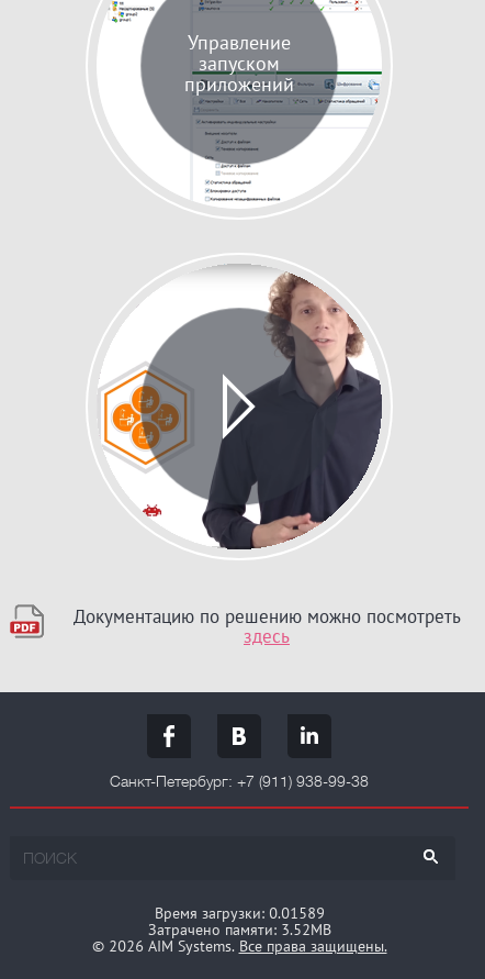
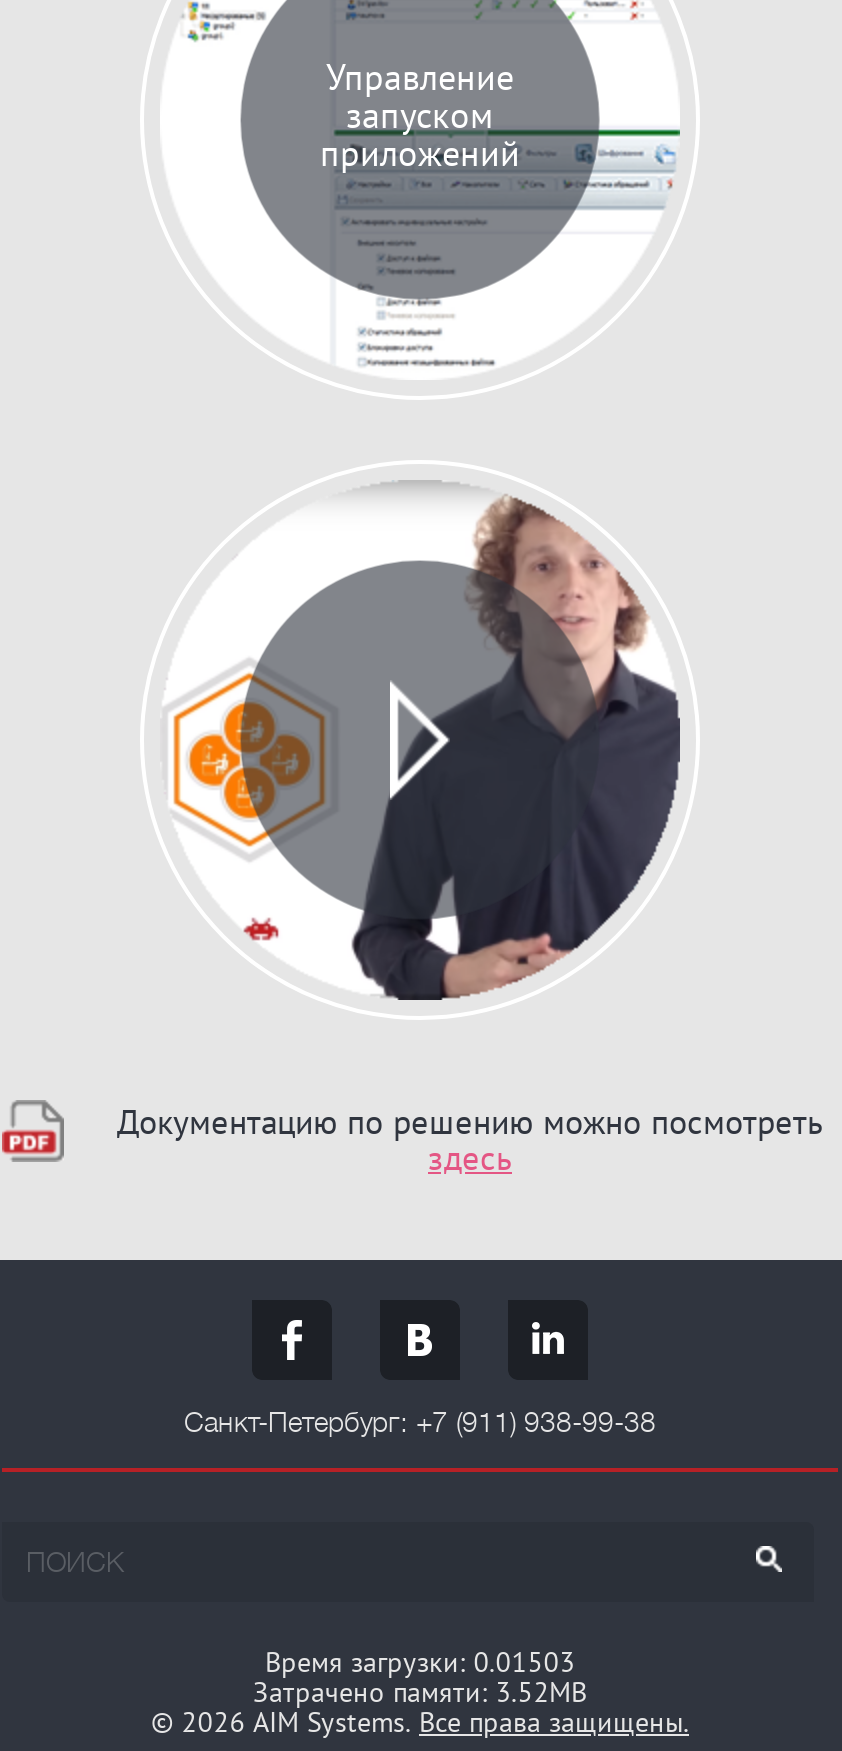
- Время загрузки: 0.01589
+ Время загрузки: 0.01503
